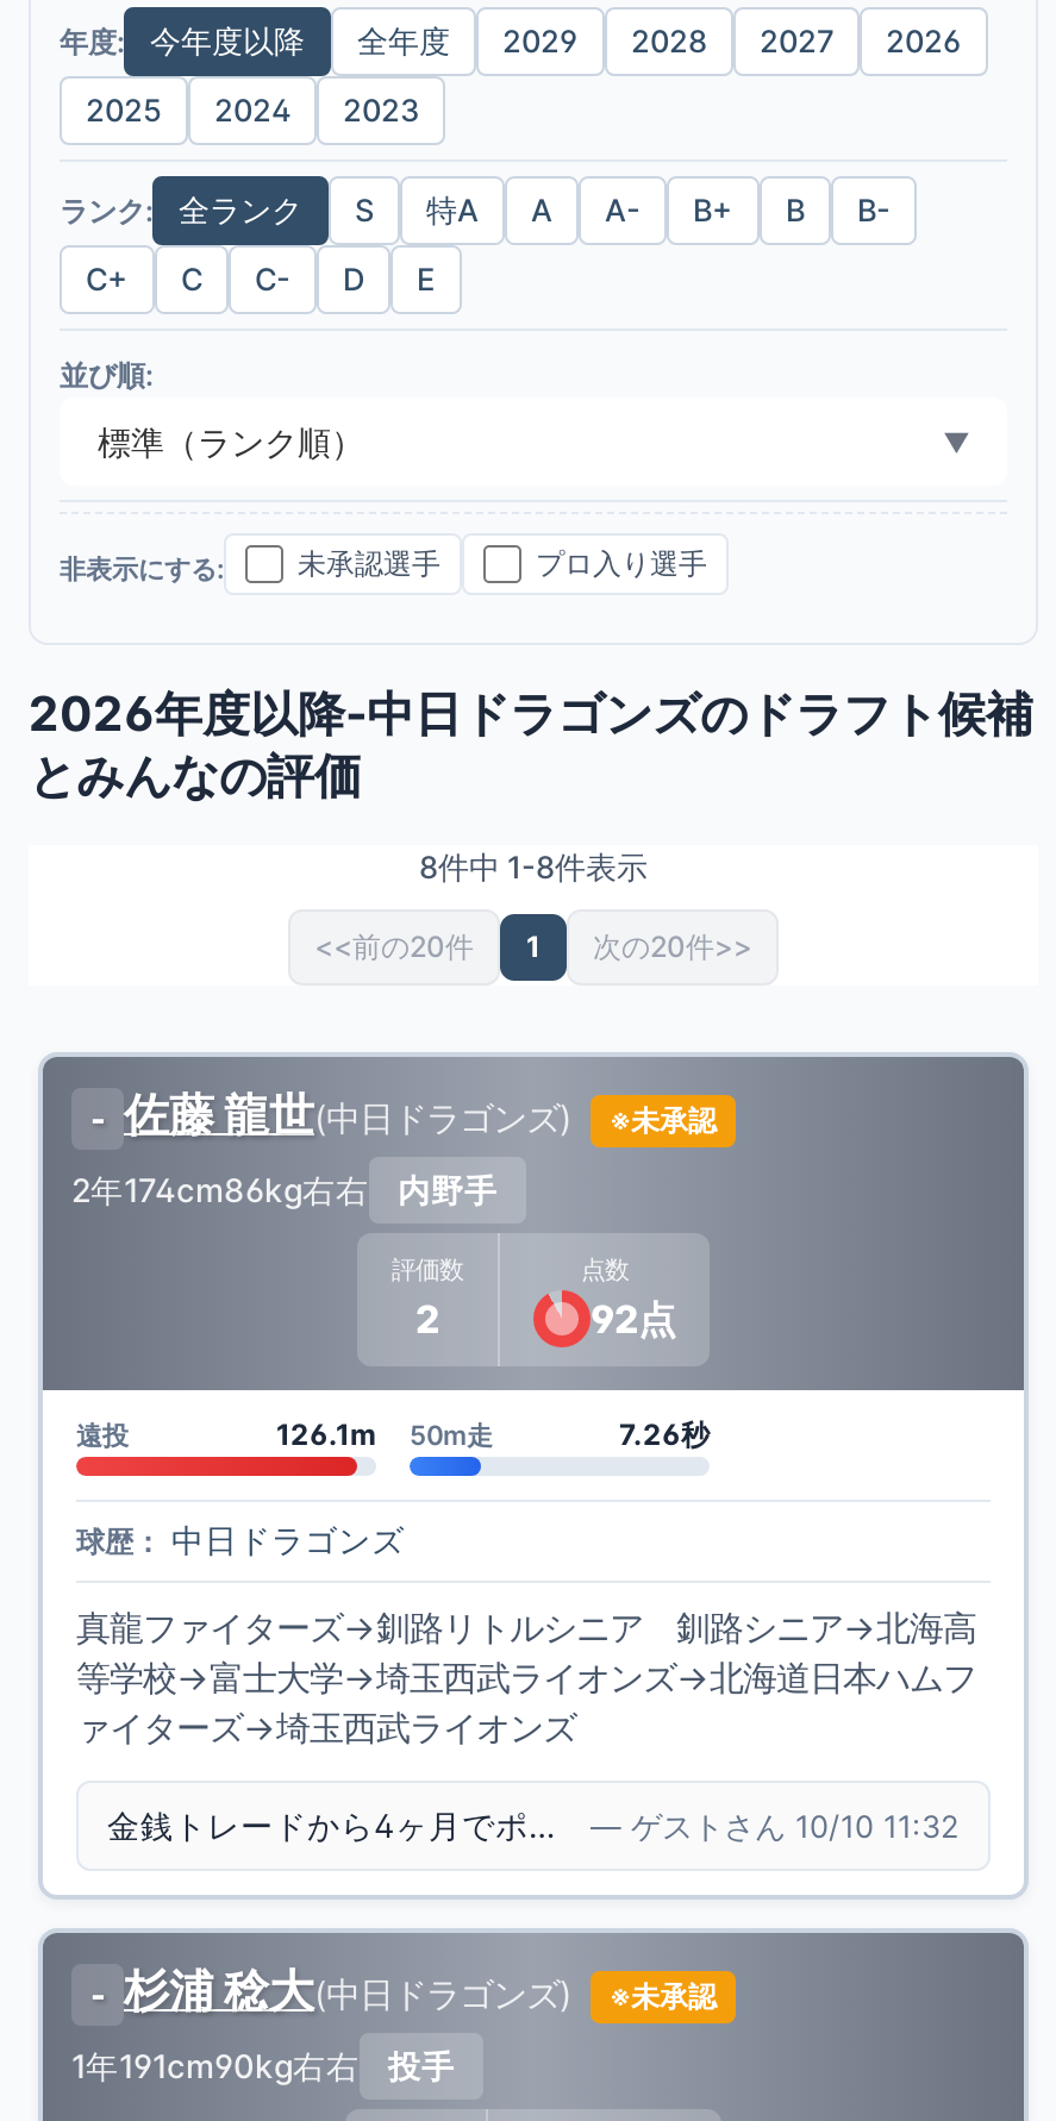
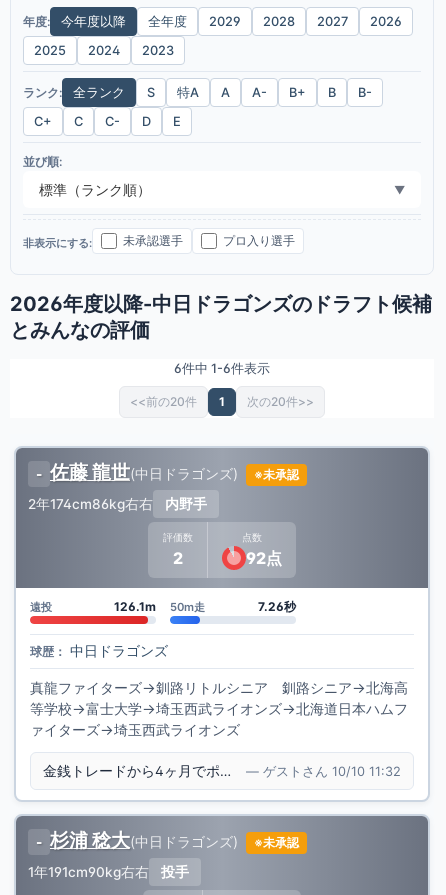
- 8件中 1-8件表示
+ 6件中 1-6件表示
